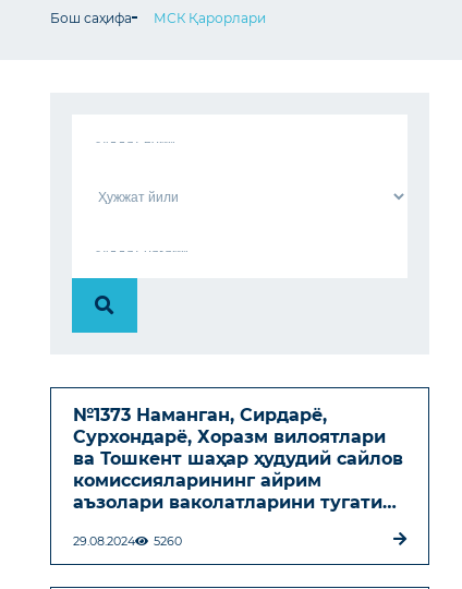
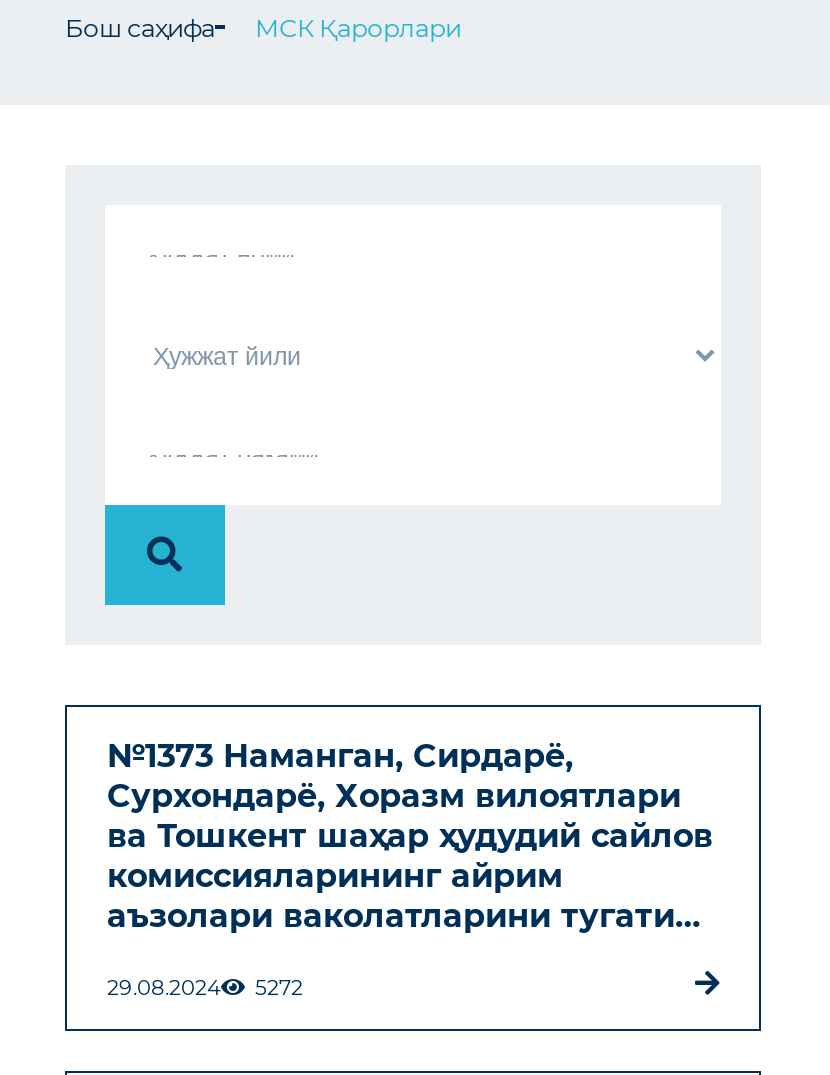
- 29.08.2024 5260
+ 29.08.2024 5272
